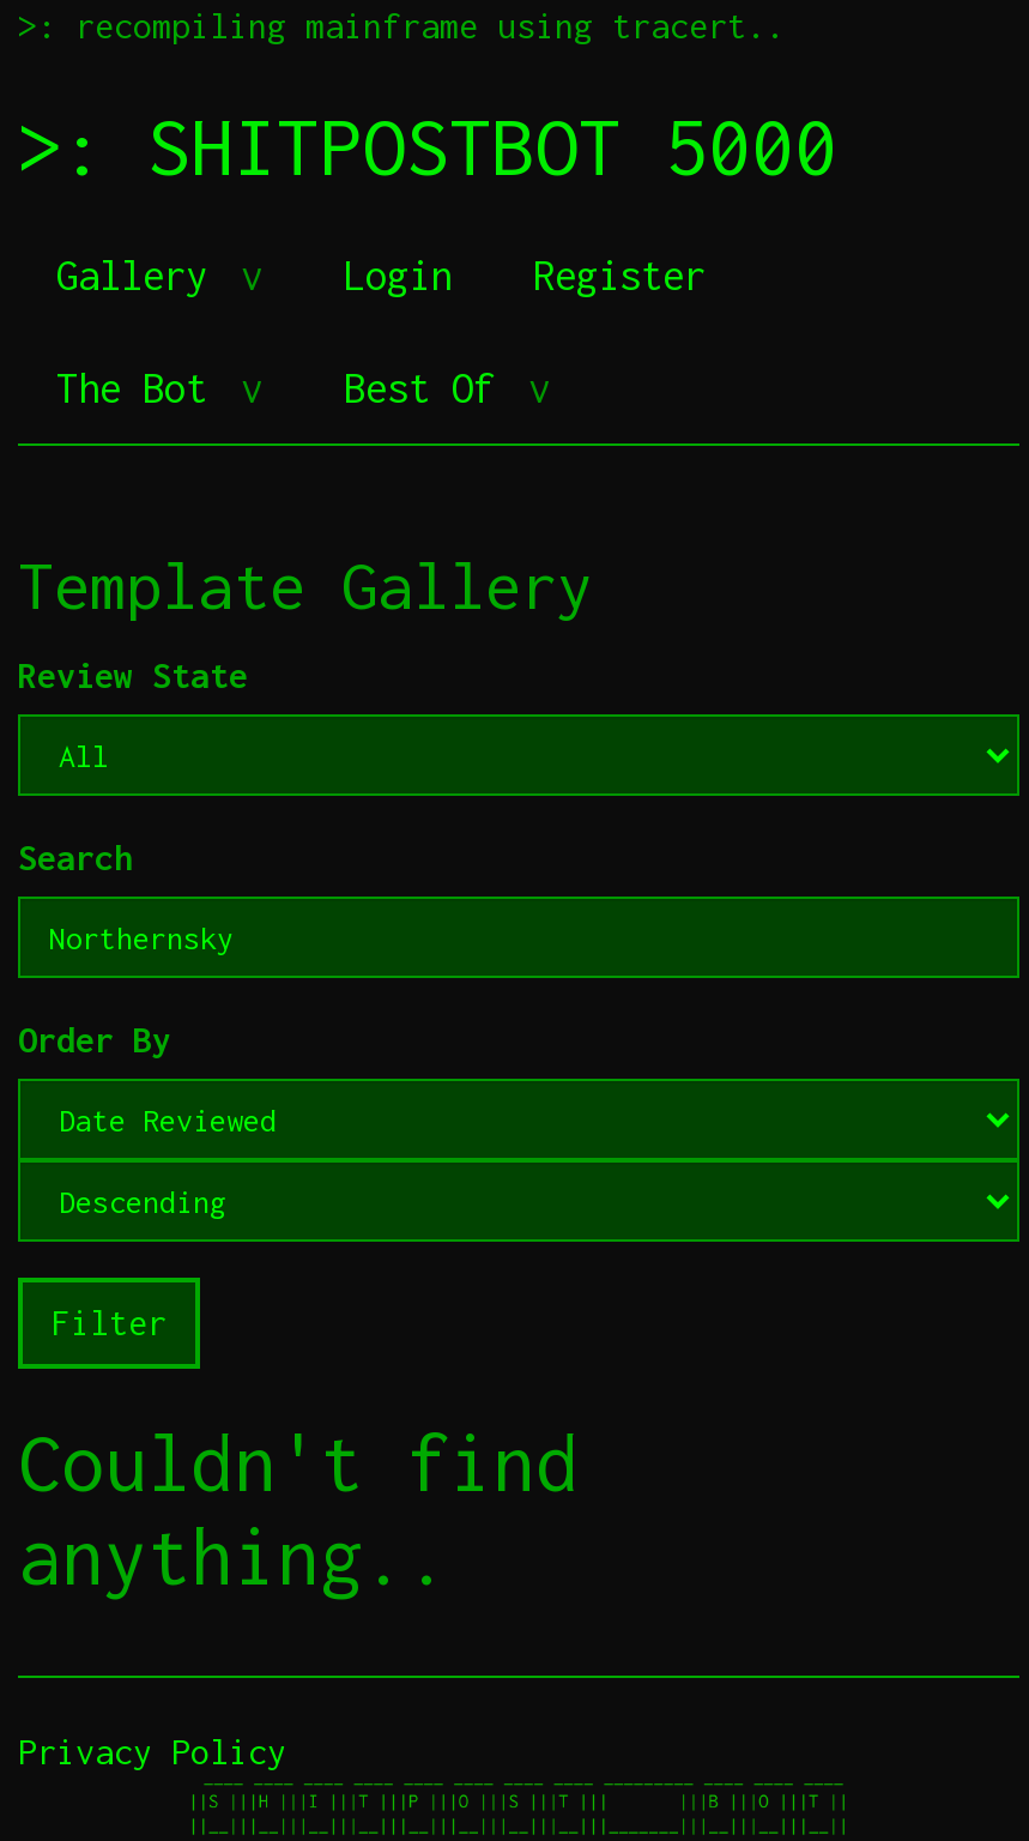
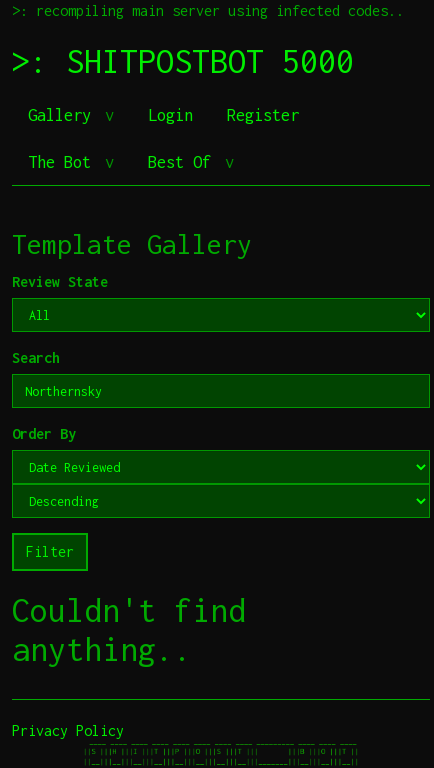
- >: recompiling mainframe using tracert..
+ >: recompiling main server using infected codes..
